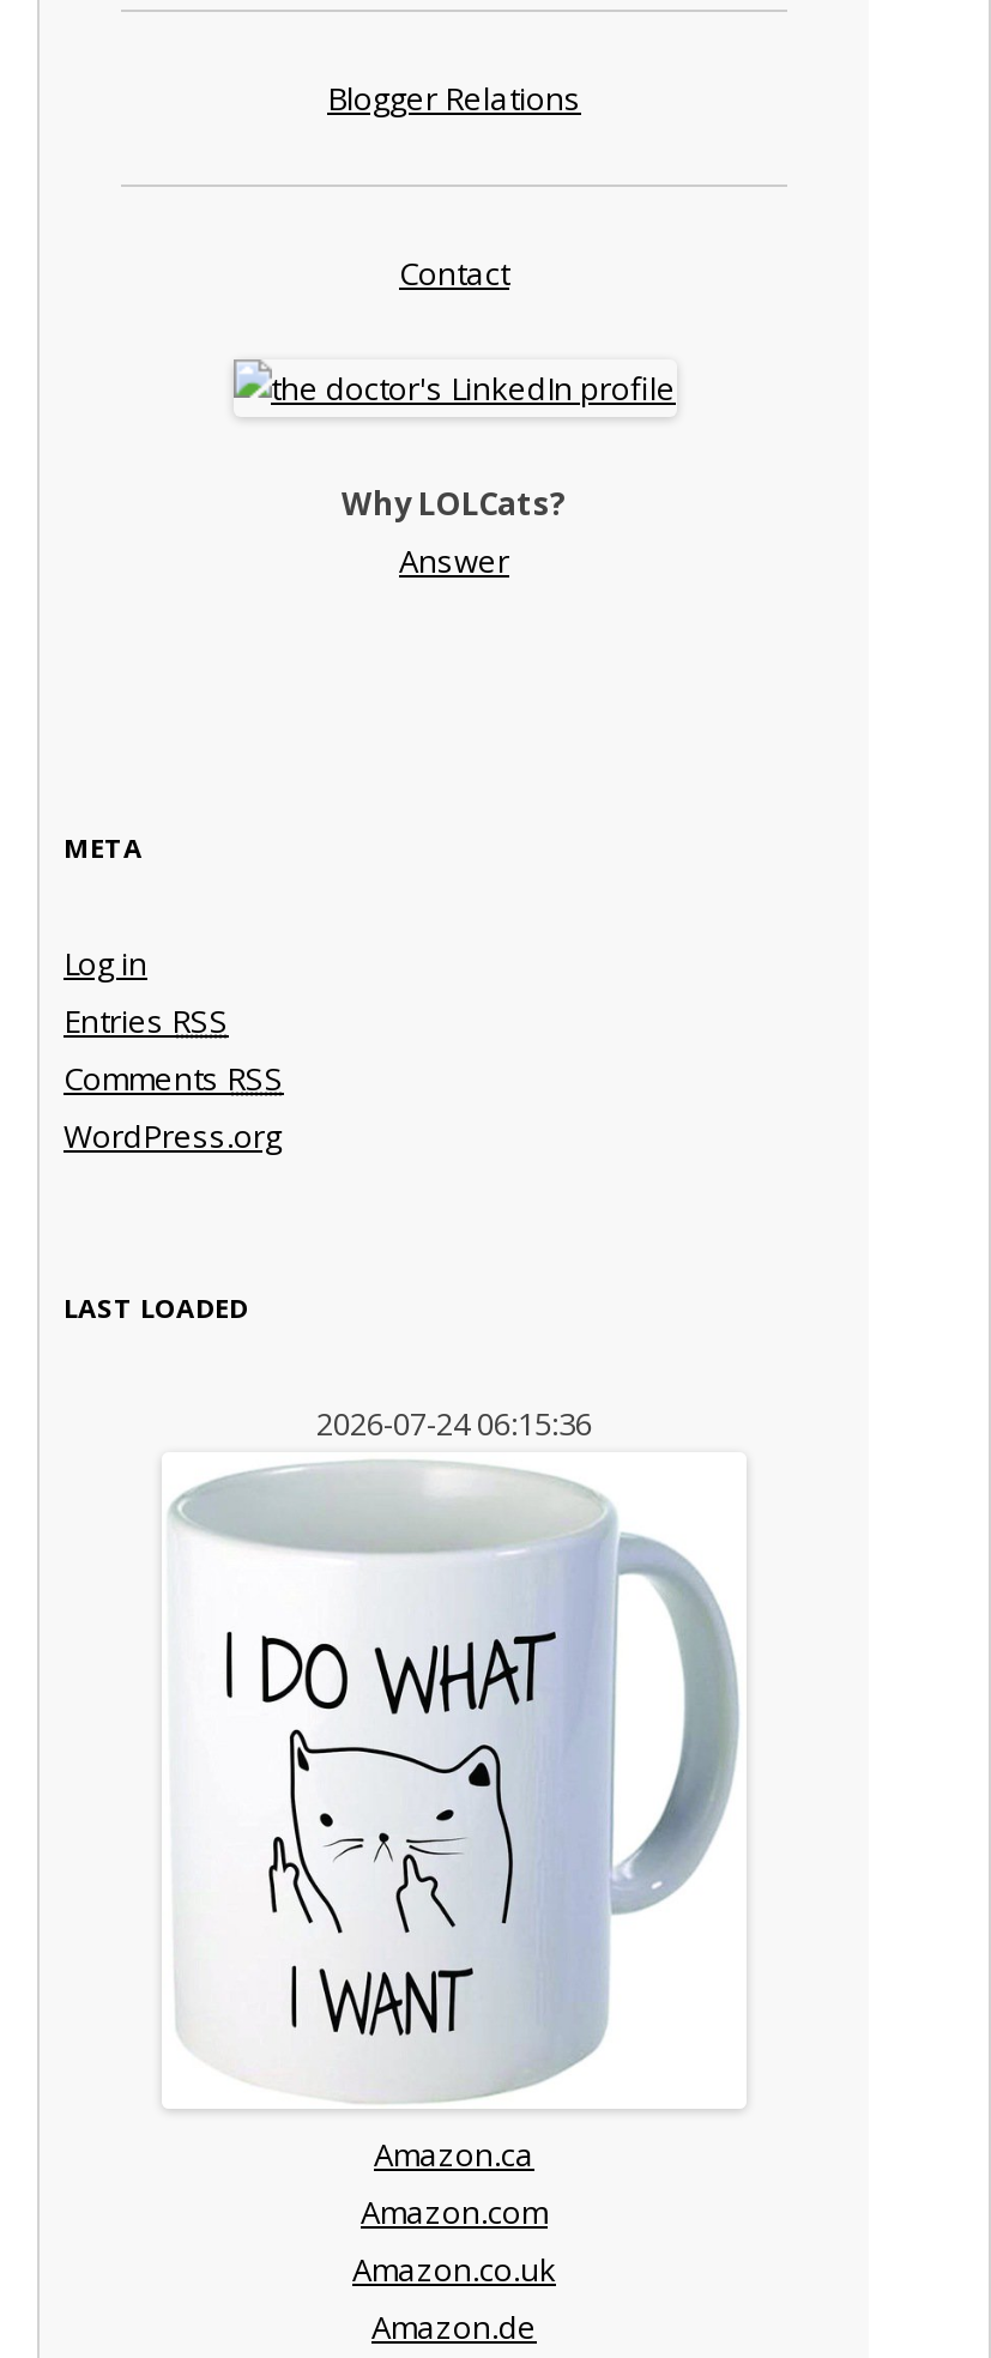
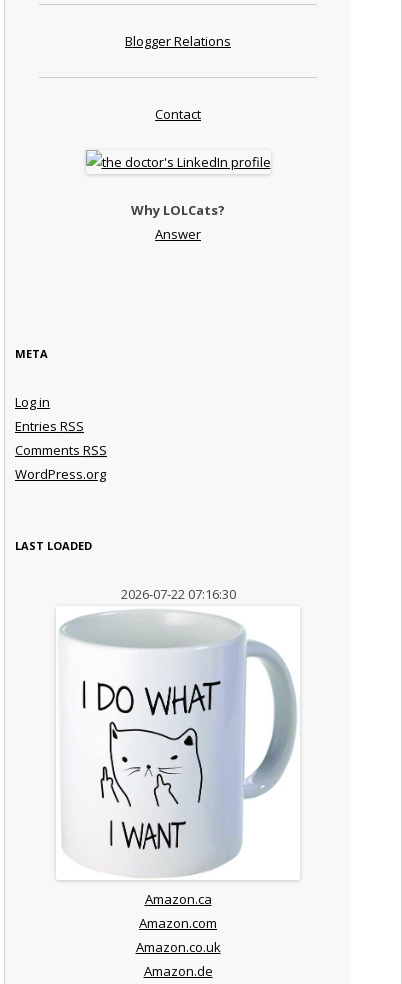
- 2026-07-24 06:15:36
+ 2026-07-22 07:16:30
